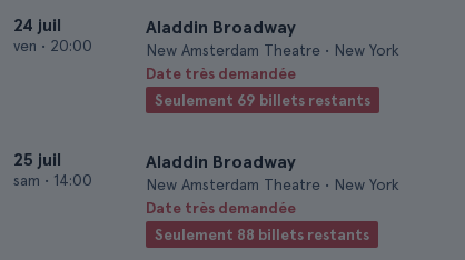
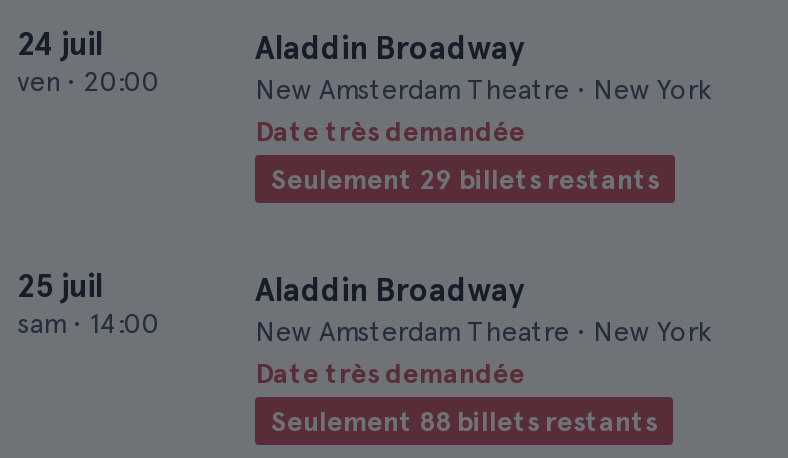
- Seulement 69 billets restants
+ Seulement 29 billets restants
